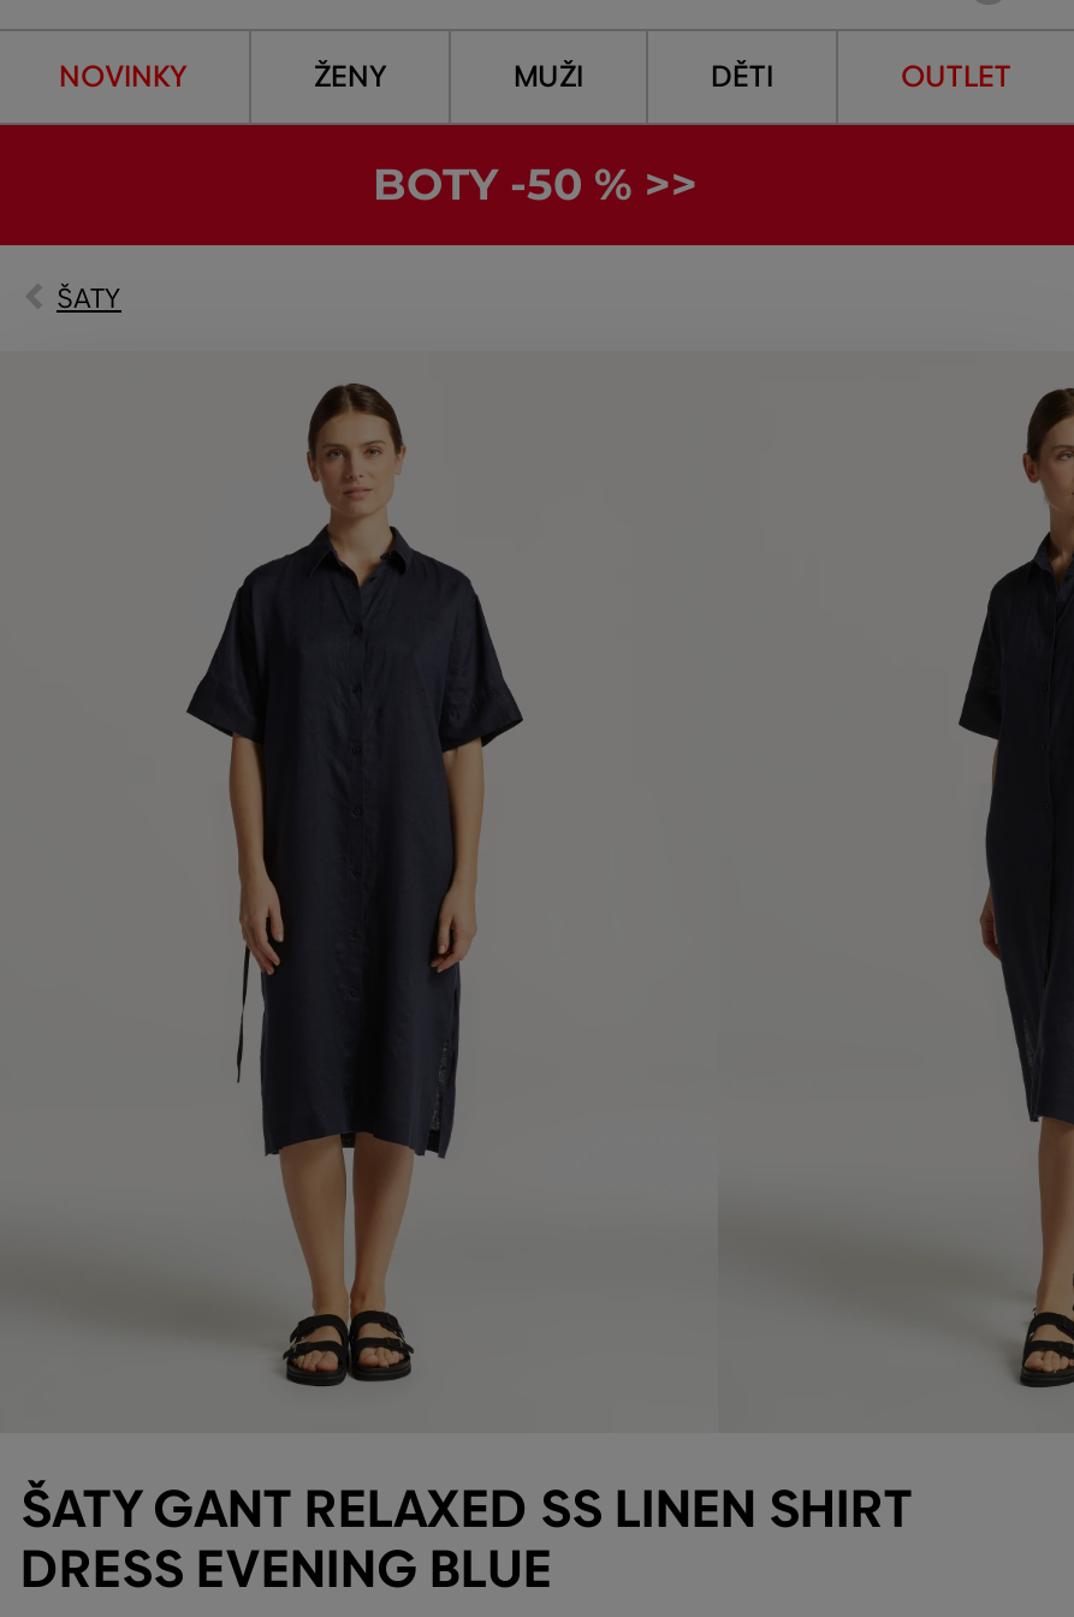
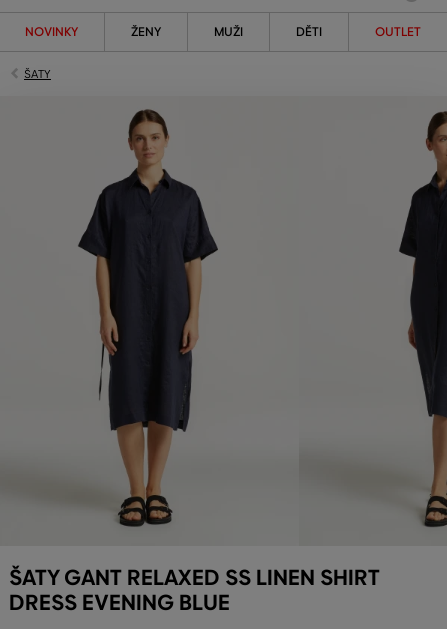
- BOTY -50 % >>
